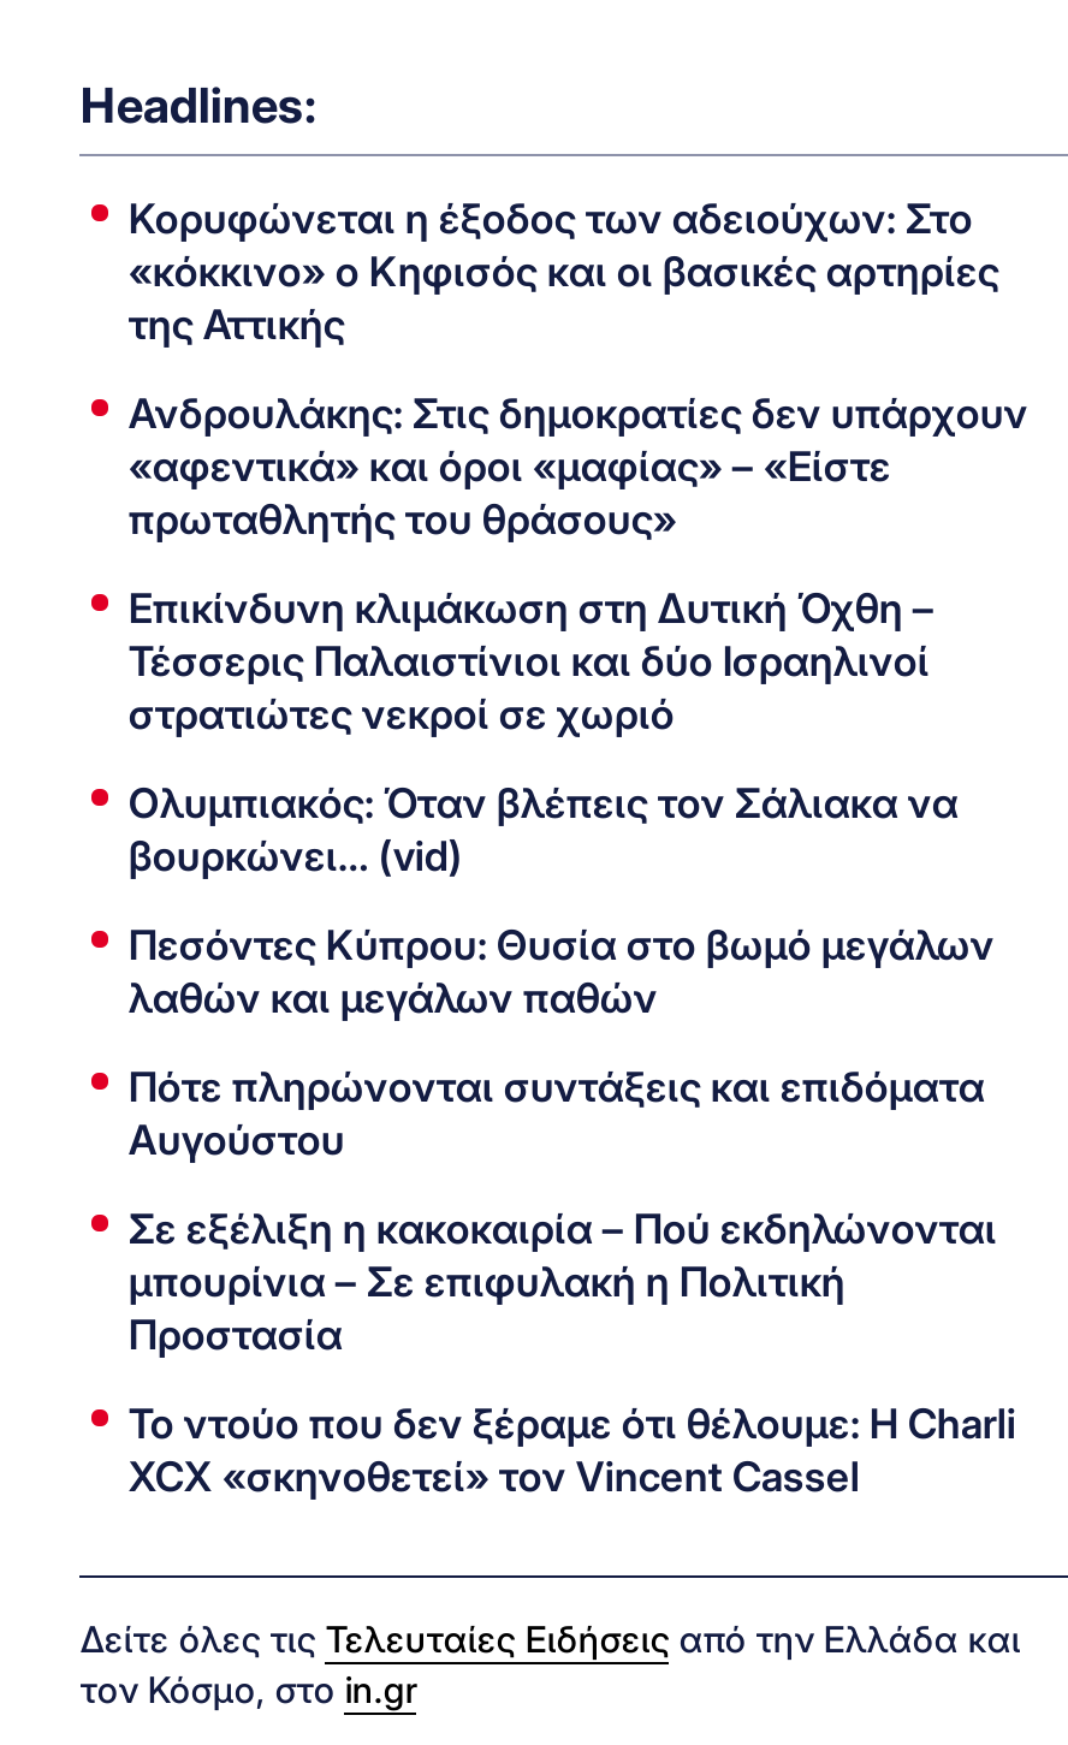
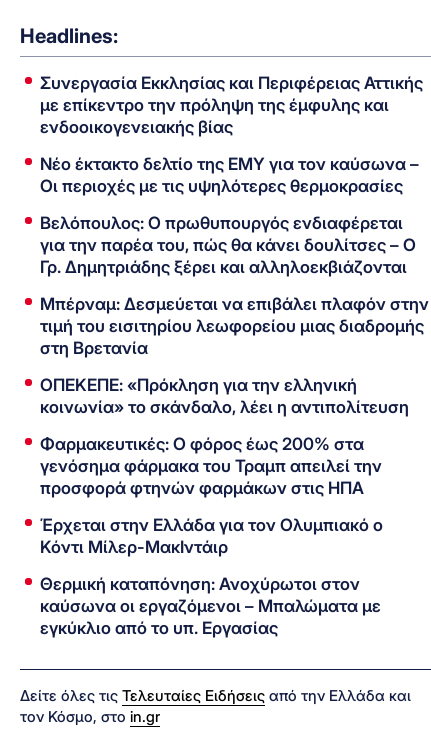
- Κορυφώνεται η έξοδος των αδειούχων: Στο
- «κόκκινο» ο Κηφισός και οι βασικές αρτηρίες
- της Αττικής
+ Συνεργασία Εκκλησίας και Περιφέρειας Αττικής
+ με επίκεντρο την πρόληψη της έμφυλης και
+ ενδοοικογενειακής βίας

- Ανδρουλάκης: Στις δημοκρατίες δεν υπάρχουν
- «αφεντικά» και όροι «μαφίας» – «Είστε
- πρωταθλητής του θράσους»
+ Νέο έκτακτο δελτίο της ΕΜΥ για τον καύσωνα –
+ Οι περιοχές με τις υψηλότερες θερμοκρασίες

- Επικίνδυνη κλιμάκωση στη Δυτική Όχθη –
- Τέσσερις Παλαιστίνιοι και δύο Ισραηλινοί
- στρατιώτες νεκροί σε χωριό
+ Βελόπουλος: Ο πρωθυπουργός ενδιαφέρεται
+ για την παρέα του, πώς θα κάνει δουλίτσες – Ο
+ Γρ. Δημητριάδης ξέρει και αλληλοεκβιάζονται

- Ολυμπιακός: Όταν βλέπεις τον Σάλιακα να
- βουρκώνει… (vid)
+ Μπέρναμ: Δεσμεύεται να επιβάλει πλαφόν στην
+ τιμή του εισιτηρίου λεωφορείου μιας διαδρομής
+ στη Βρετανία

- Πεσόντες Κύπρου: Θυσία στο βωμό μεγάλων
- λαθών και μεγάλων παθών
+ ΟΠΕΚΕΠΕ: «Πρόκληση για την ελληνική
+ κοινωνία» το σκάνδαλο, λέει η αντιπολίτευση

- Πότε πληρώνονται συντάξεις και επιδόματα
- Αυγούστου
+ Φαρμακευτικές: Ο φόρος έως 200% στα
+ γενόσημα φάρμακα του Τραμπ απειλεί την
+ προσφορά φτηνών φαρμάκων στις ΗΠΑ

- Σε εξέλιξη η κακοκαιρία – Πού εκδηλώνονται
- μπουρίνια – Σε επιφυλακή η Πολιτική
- Προστασία
+ Έρχεται στην Ελλάδα για τον Ολυμπιακό ο
+ Κόντι Μίλερ-ΜακΙντάιρ

- Το ντούο που δεν ξέραμε ότι θέλουμε: Η Charli
- XCX «σκηνοθετεί» τον Vincent Cassel
+ Θερμική καταπόνηση: Ανοχύρωτοι στον
+ καύσωνα οι εργαζόμενοι – Μπαλώματα με
+ εγκύκλιο από το υπ. Εργασίας
